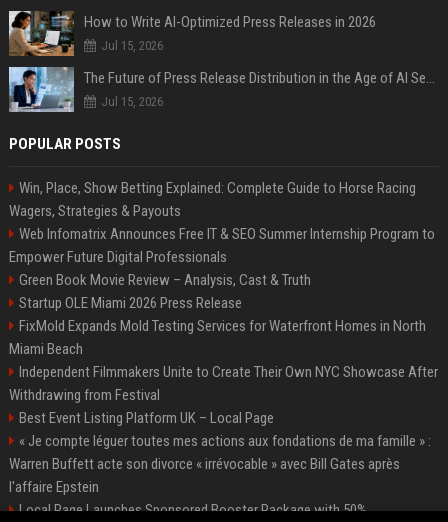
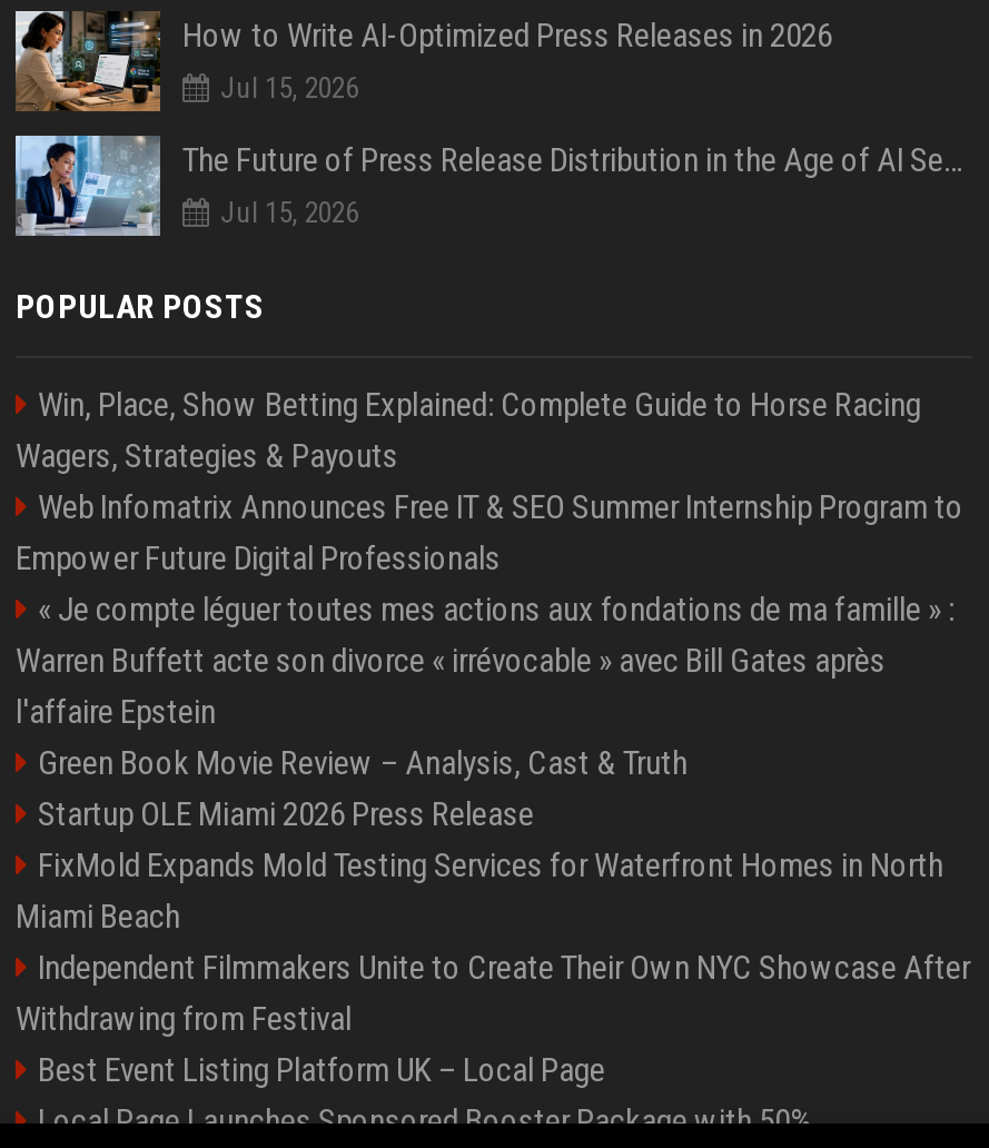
moved down: Green Book Movie Review – Analysis, Cast & Truth | Startup OLE Miami 2026 Press Release | FixMold Expands Mold Testing Services for Waterfront Homes in North | Miami Beach | Independent Filmmakers Unite to Create Their Own NYC Showcase After | Withdrawing from Festival | Best Event Listing Platform UK – Local Page

moved up: « Je compte léguer toutes mes actions aux fondations de ma famille » : | Warren Buffett acte son divorce « irrévocable » avec Bill Gates après | l'affaire Epstein
